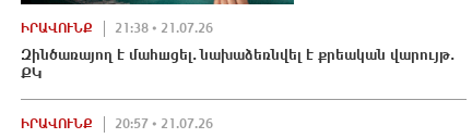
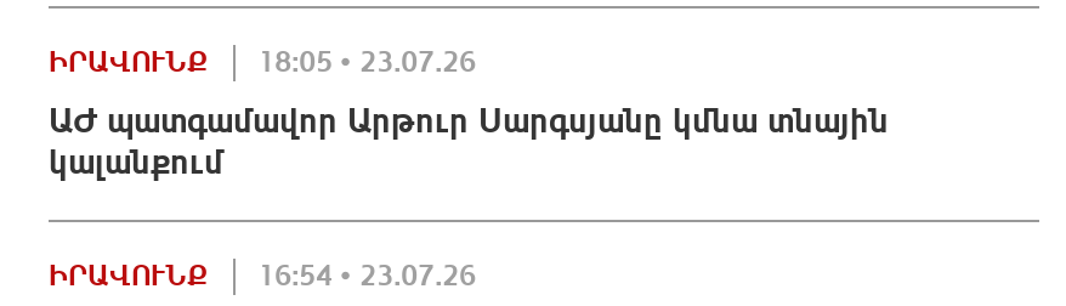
- ԻՐԱՎՈՒՆՔ 21:38 • 21.07.26
+ ԻՐԱՎՈՒՆՔ 18:05 • 23.07.26

- Զինծառայող է մահшցել․ նախաձեռնվել է քրեական վարույթ․
- ՔԿ
+ ԱԺ պատգամավոր Արթուր Սարգսյանը կմնա տնային
+ կալանքում

- ԻՐԱՎՈՒՆՔ 20:57 • 21.07.26
+ ԻՐԱՎՈՒՆՔ 16:54 • 23.07.26
